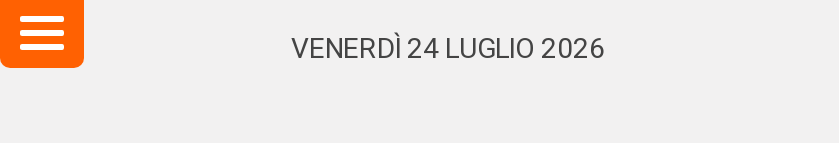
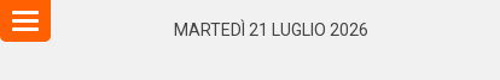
- VENERDÌ 24 LUGLIO 2026
+ MARTEDÌ 21 LUGLIO 2026
